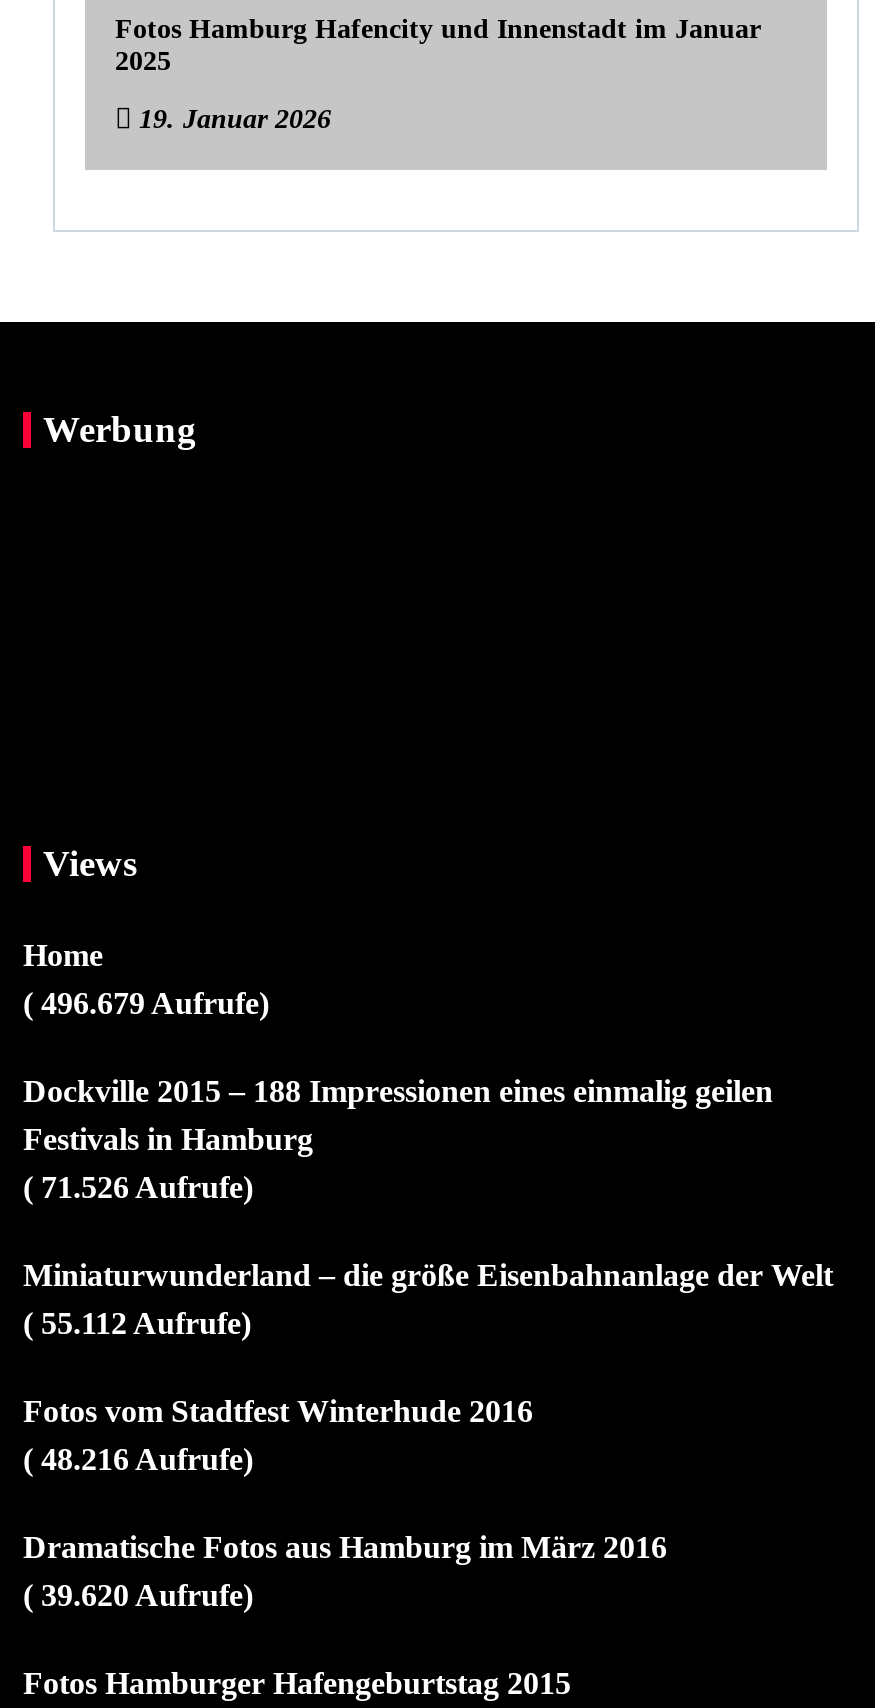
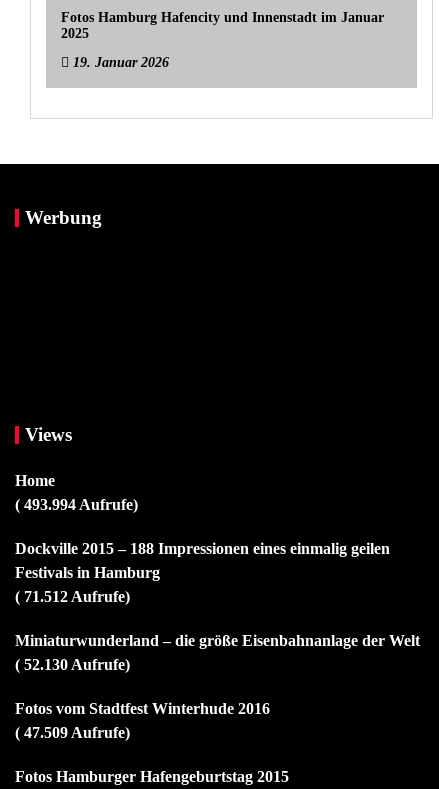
- ( 496.679 Aufrufe)
+ ( 493.994 Aufrufe)

- ( 71.526 Aufrufe)
+ ( 71.512 Aufrufe)

- ( 55.112 Aufrufe)
+ ( 52.130 Aufrufe)

- ( 48.216 Aufrufe)
- Dramatische Fotos aus Hamburg im März 2016
- ( 39.620 Aufrufe)
+ ( 47.509 Aufrufe)
